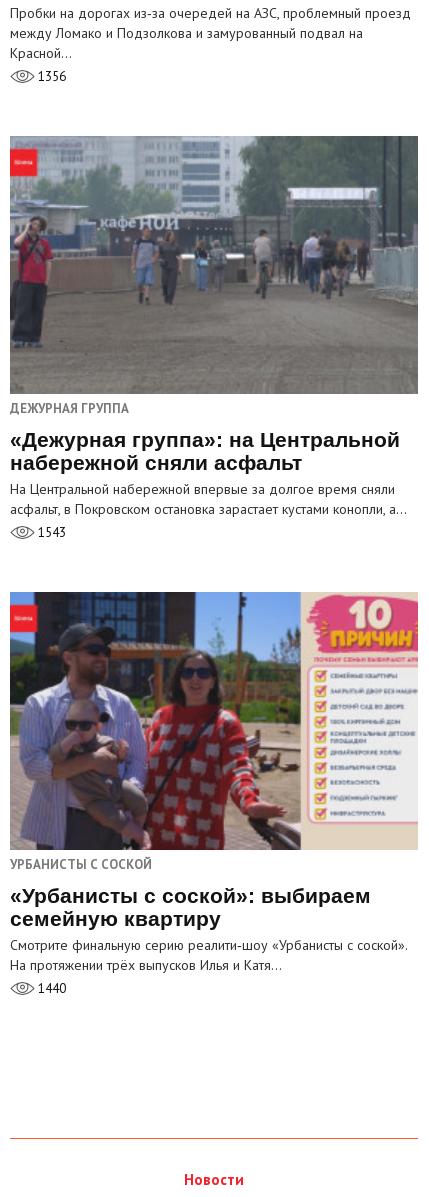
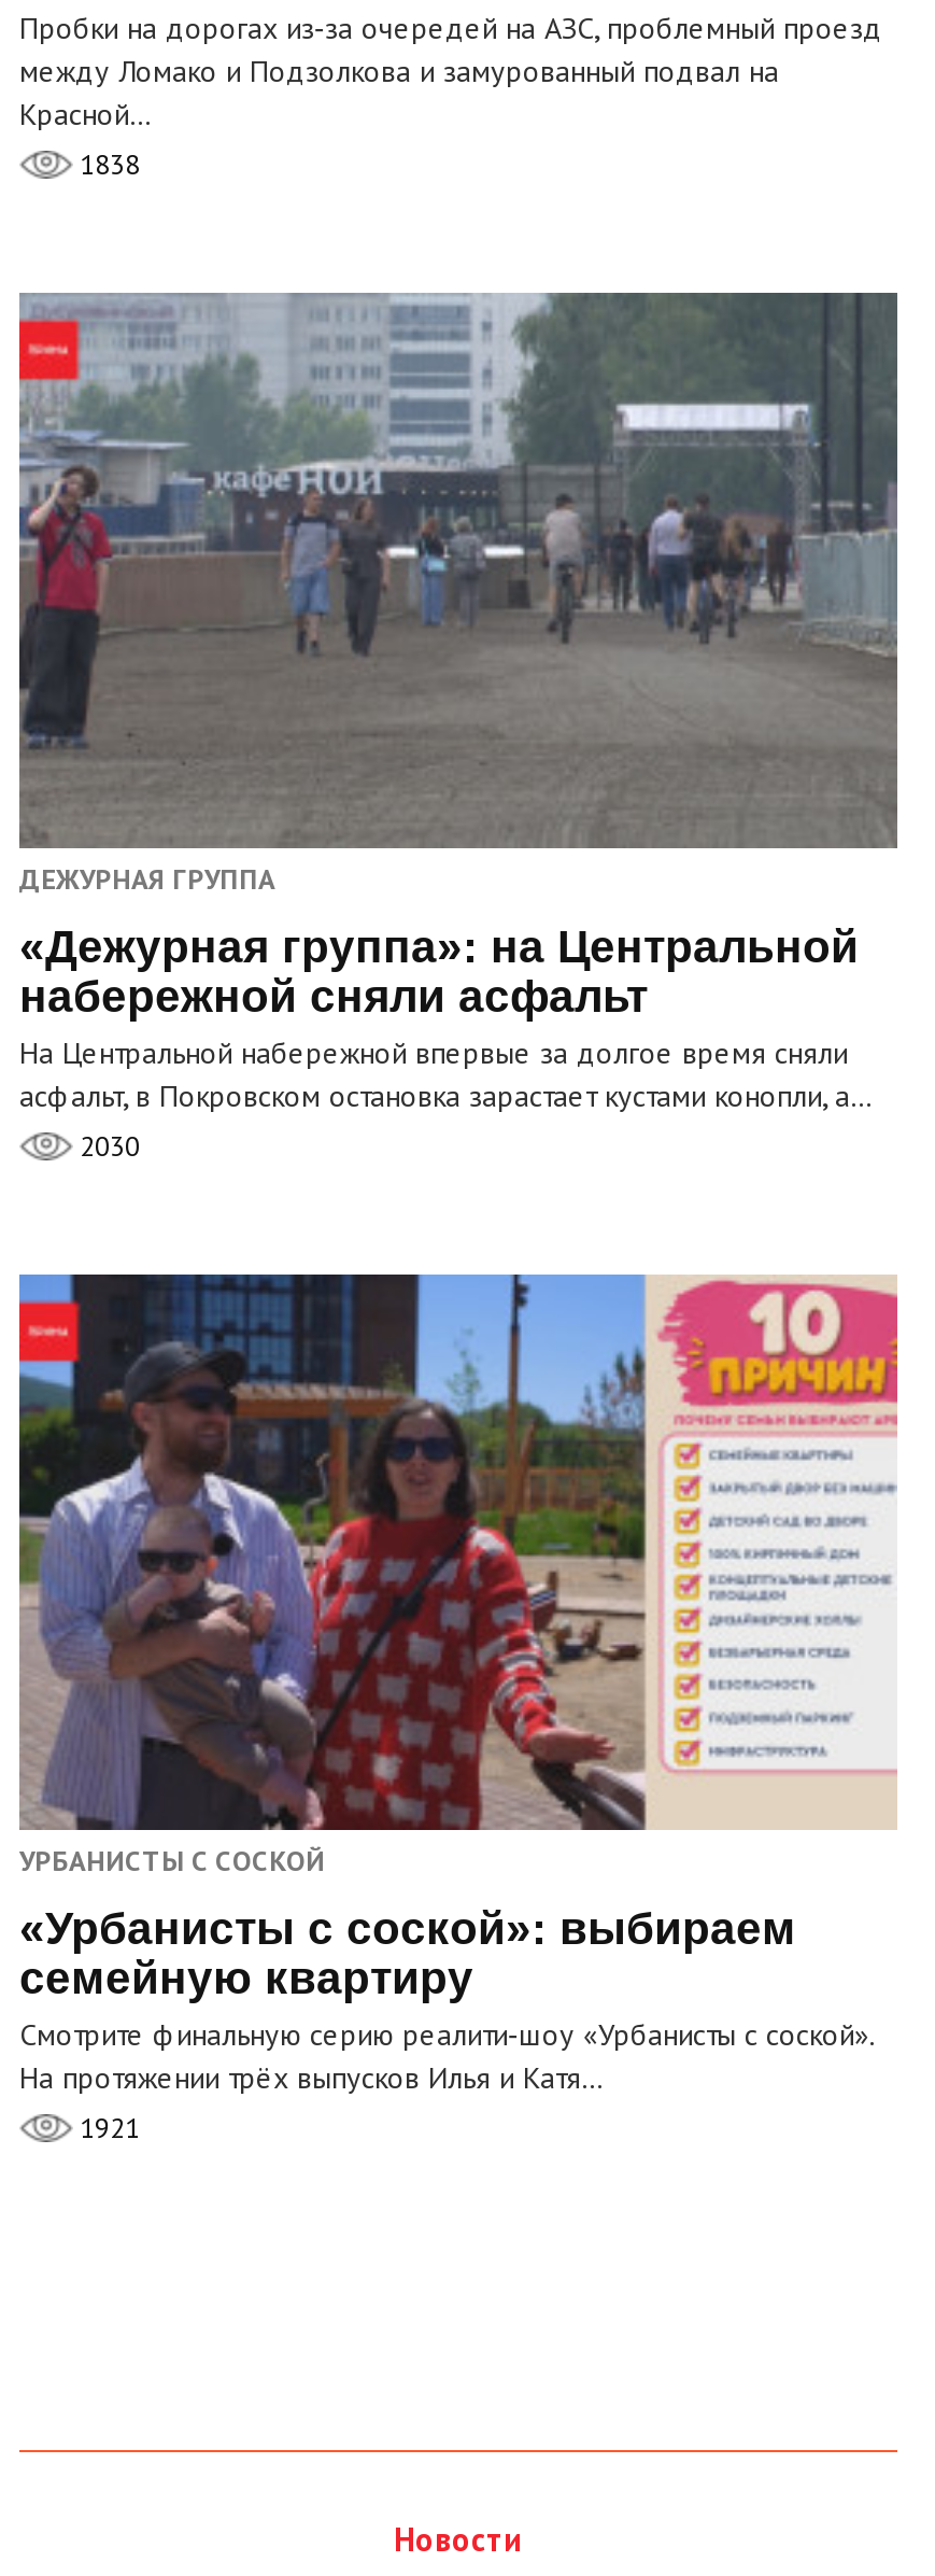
- 1356
+ 1838

- 1543
+ 2030

- 1440
+ 1921
